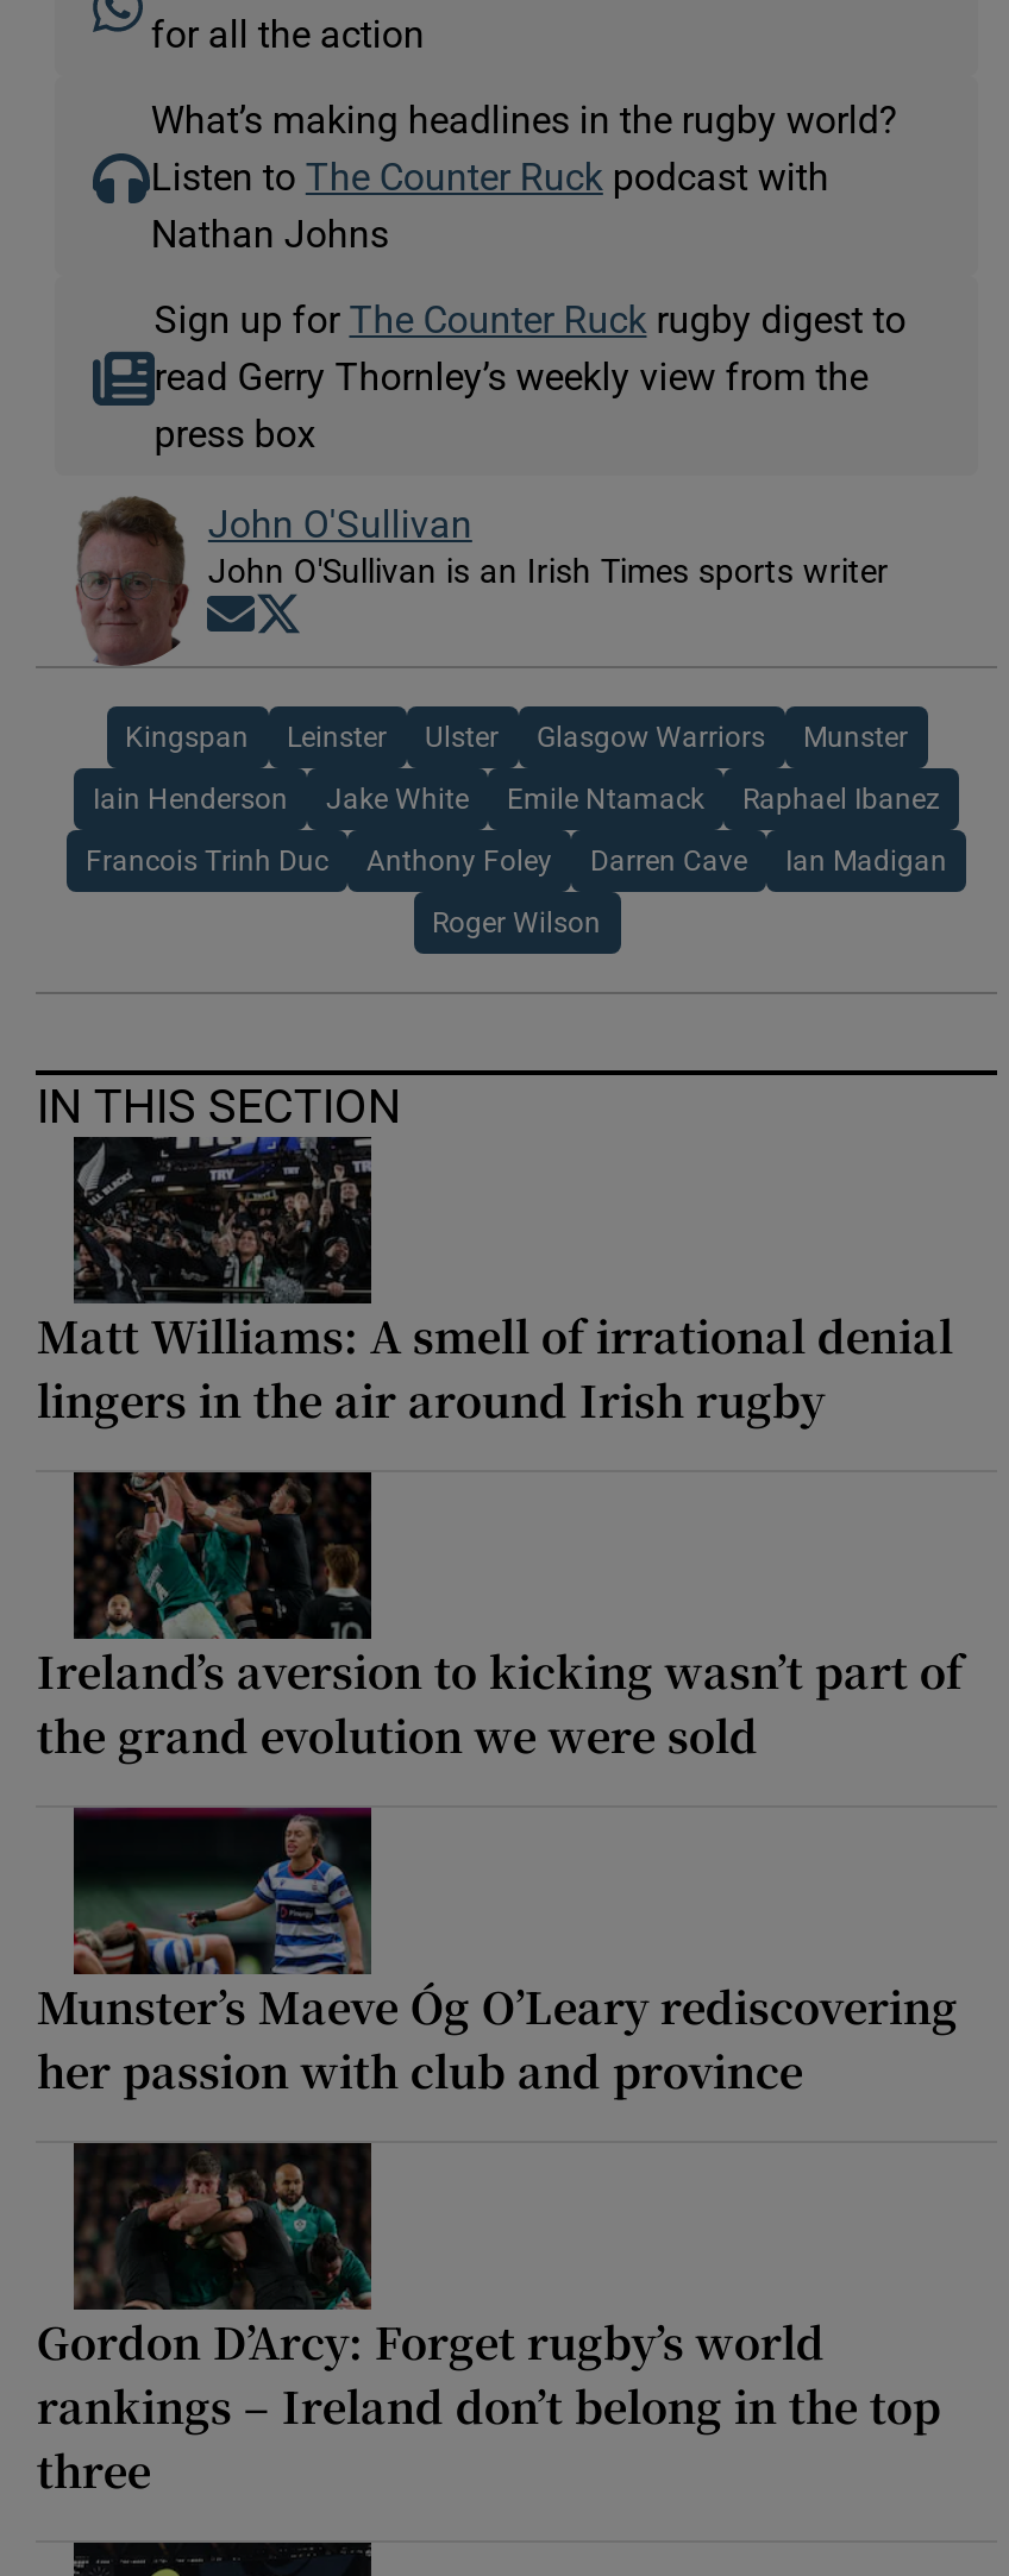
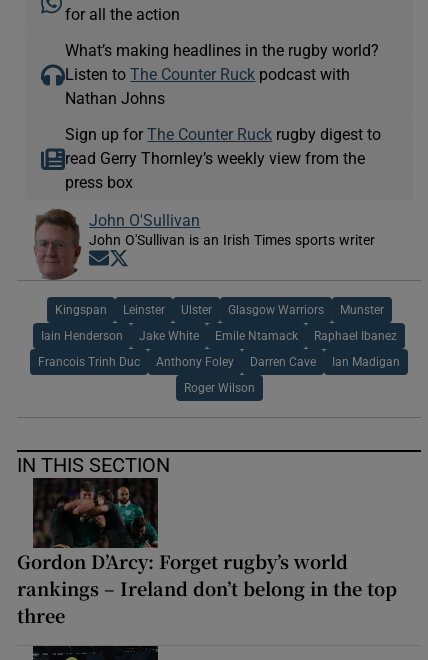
- [image]
- Matt Williams: A smell of irrational denial
- lingers in the air around Irish rugby

- [image]
- Ireland’s aversion to kicking wasn’t part of
- the grand evolution we were sold

- [image]
- Munster’s Maeve Óg O’Leary rediscovering
- her passion with club and province
